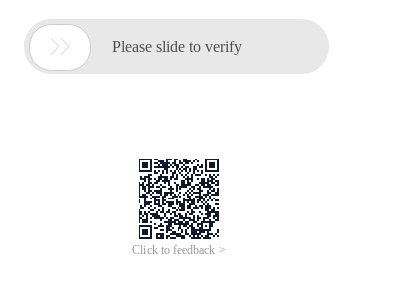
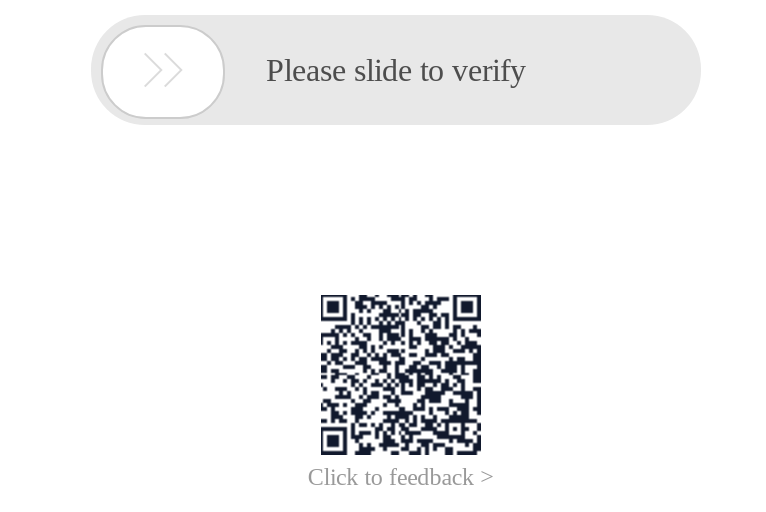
- [image]
+ [image]
